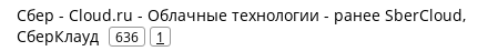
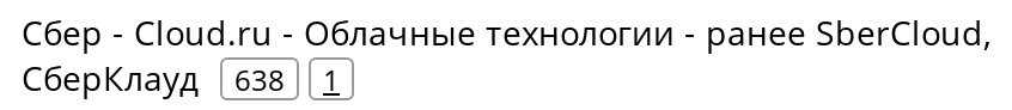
- СберКлауд 636 1
+ СберКлауд 638 1
